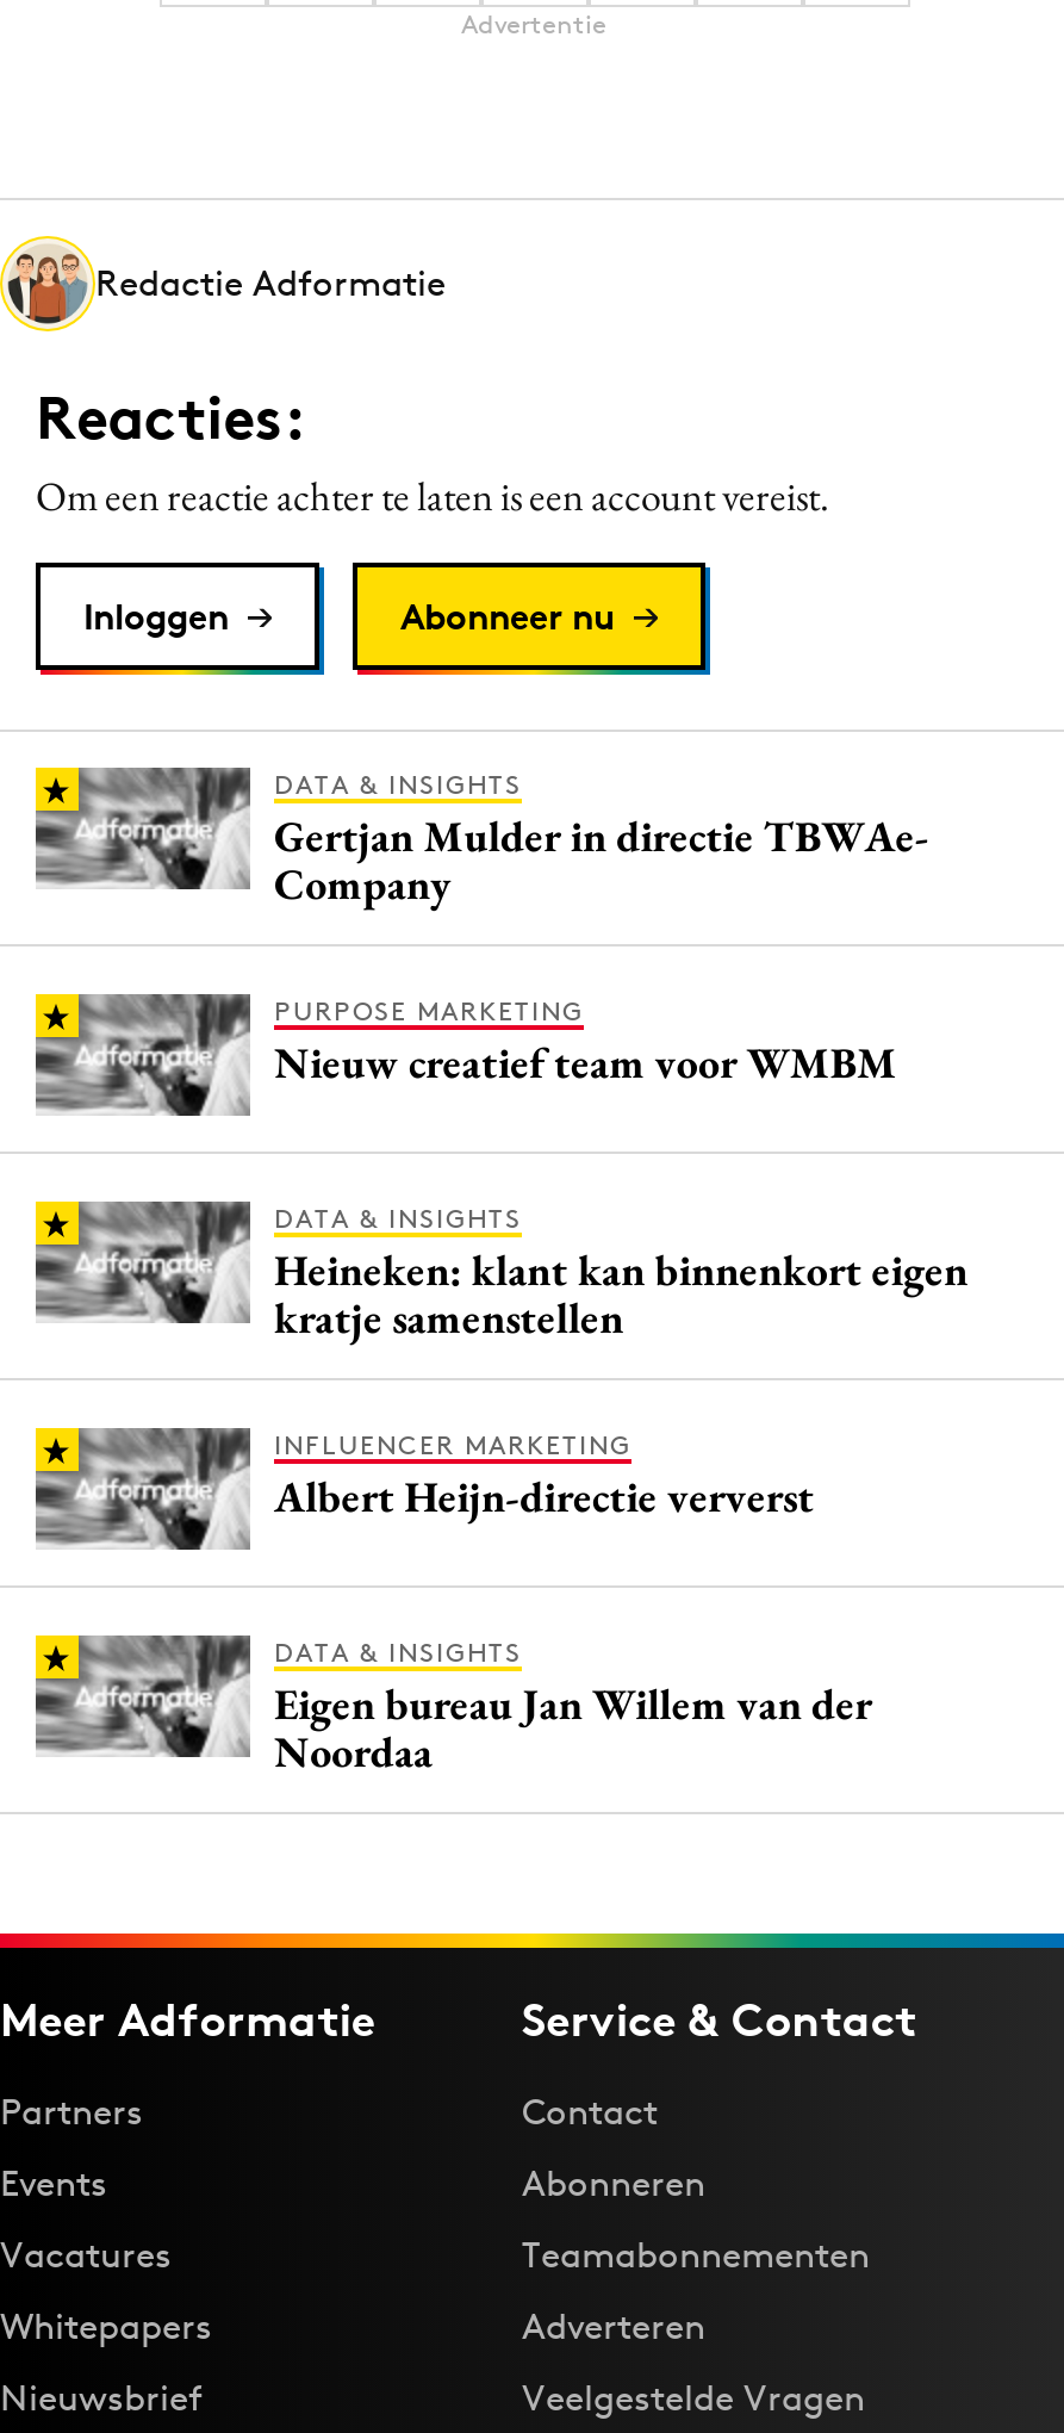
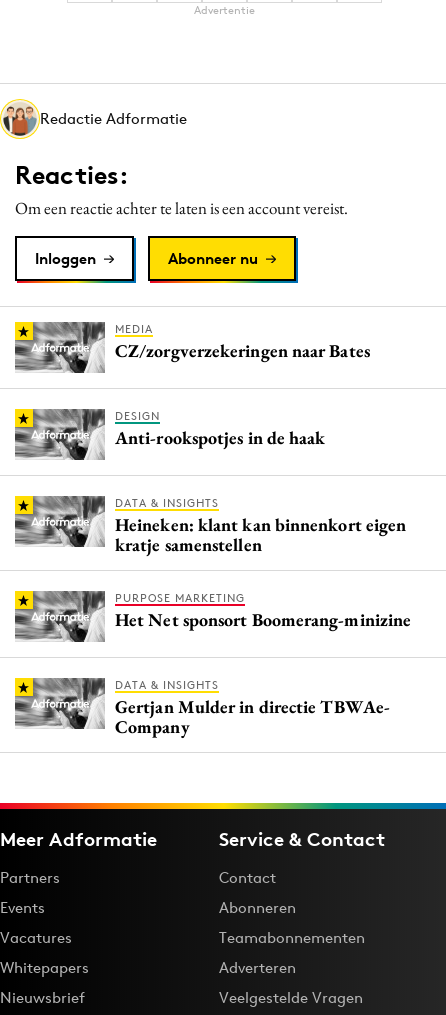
- DATA & INSIGHTS
+ MEDIA
+ CZ/zorgverzekeringen naar Bates

moved down: Gertjan Mulder in directie TBWAe- | Company

moved down: PURPOSE MARKETING

- Nieuw creatief team voor WMBM
+ DESIGN
+ Anti-rookspotjes in de haak

- INFLUENCER MARKETING
- Albert Heijn-directie ververst
+ Het Net sponsort Boomerang-minizine

- Eigen bureau Jan Willem van der
- Noordaa
